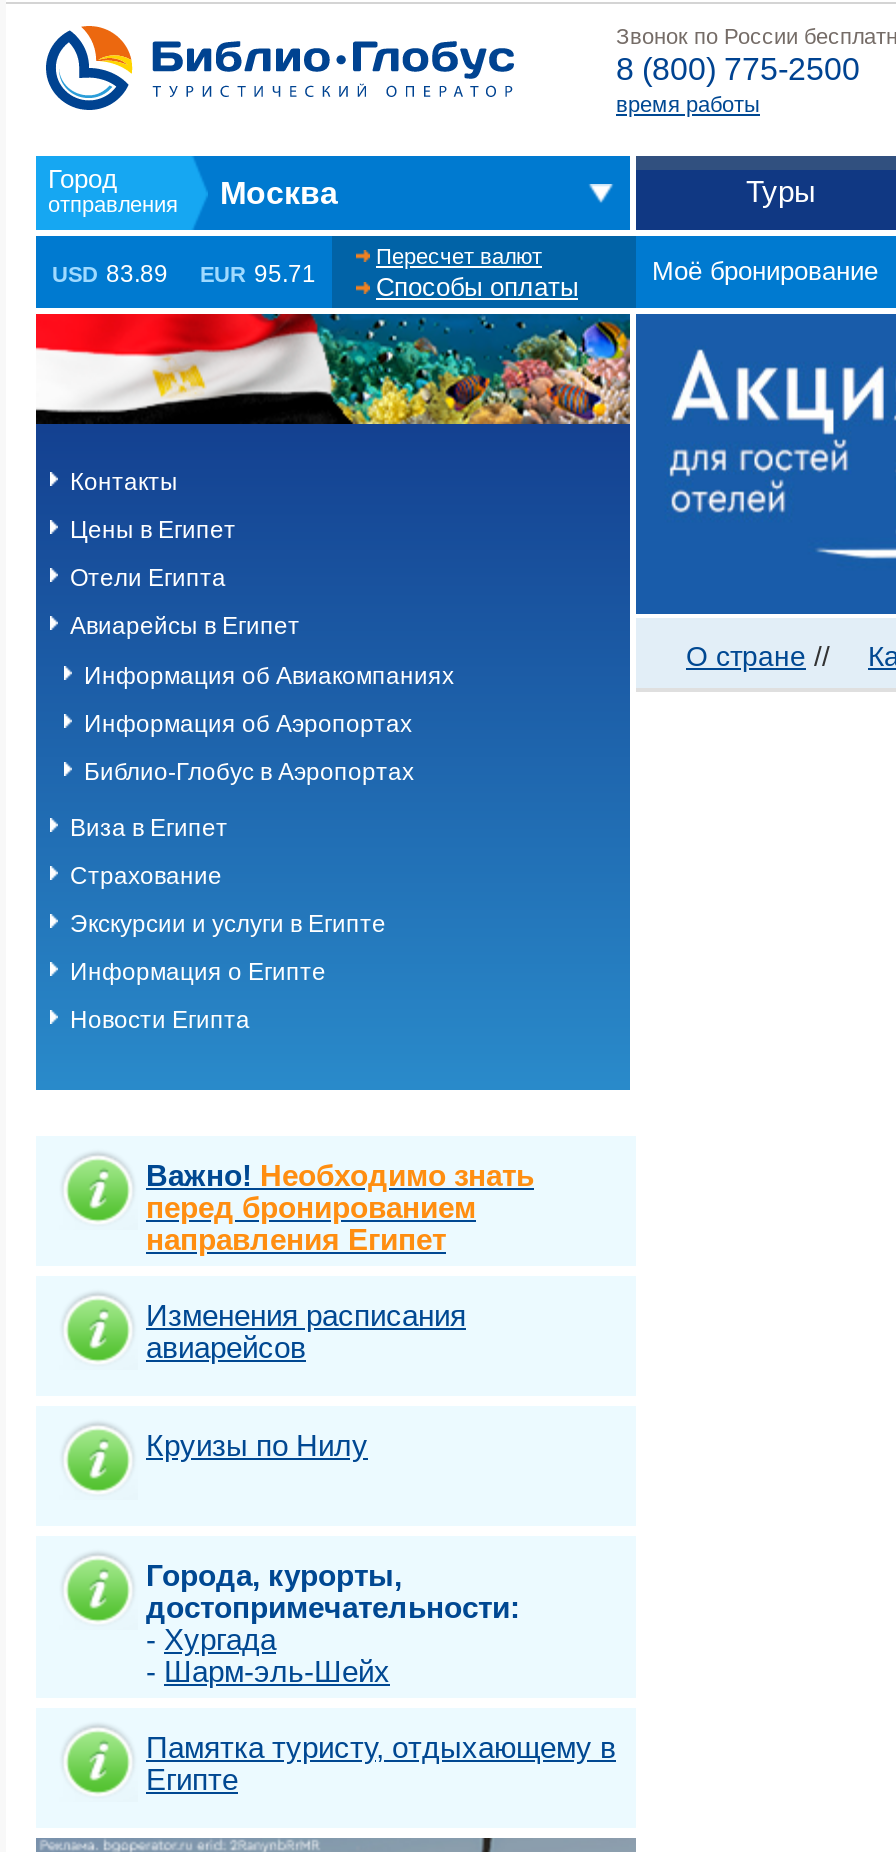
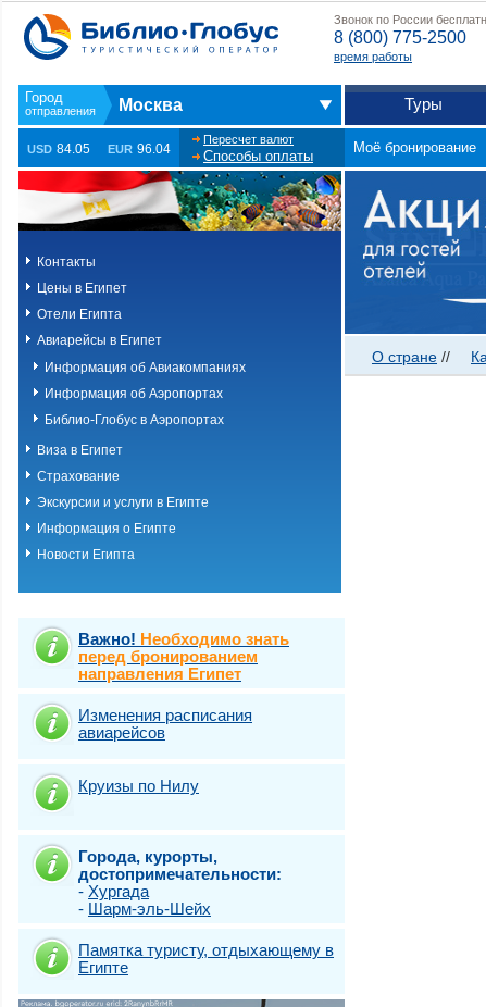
- USD 83.89
+ USD 84.05

- EUR 95.71
+ EUR 96.04
